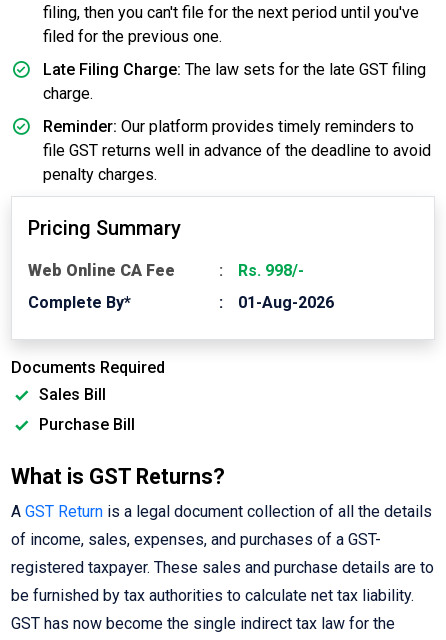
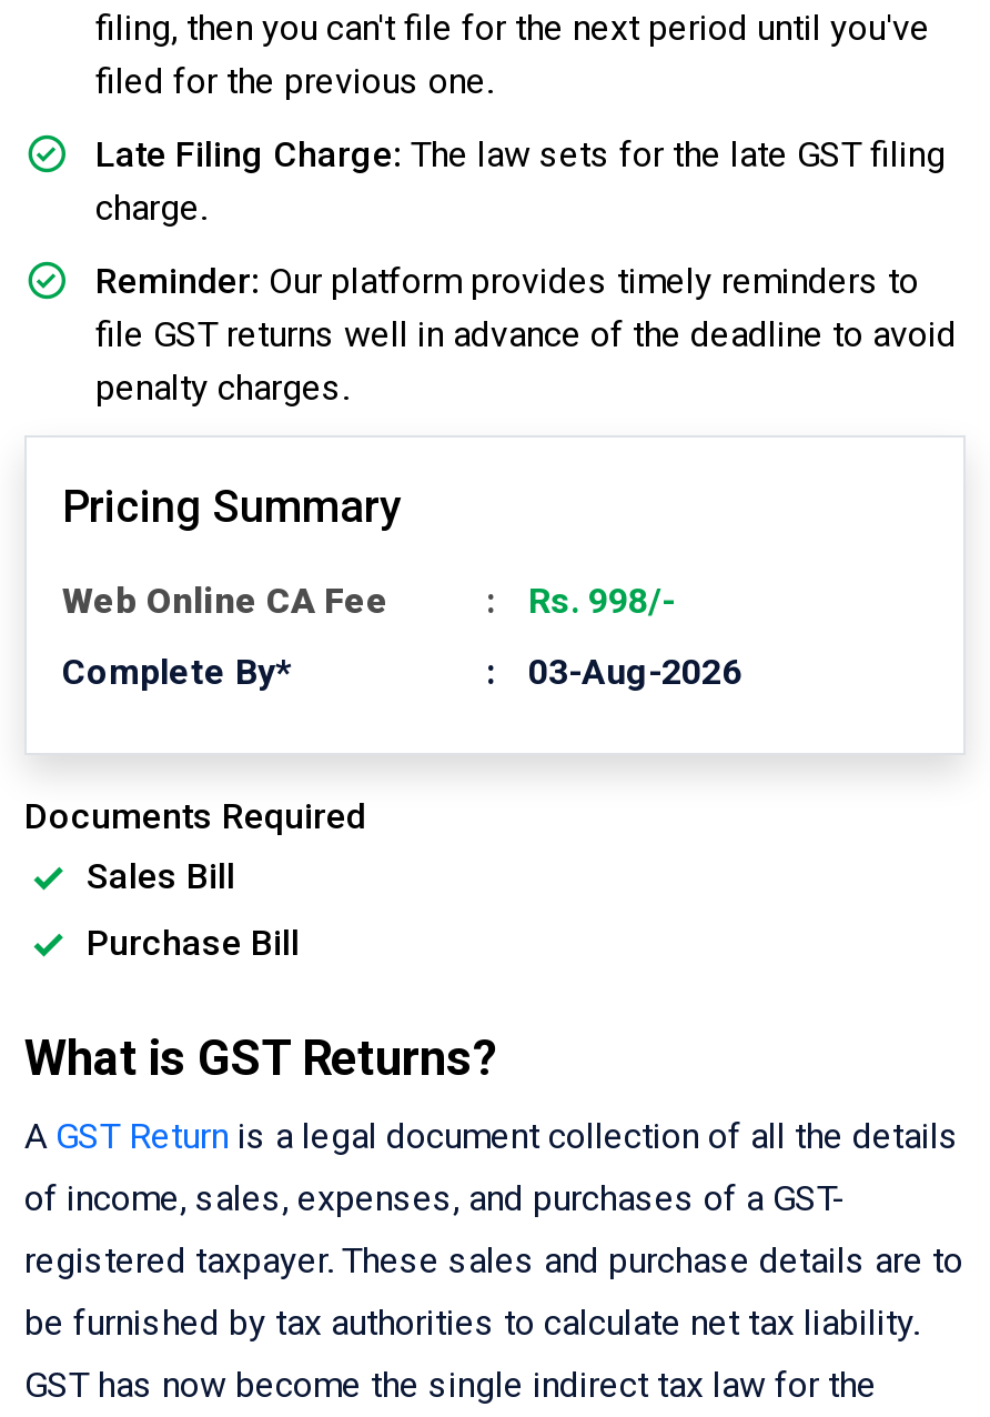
- 01-Aug-2026
+ 03-Aug-2026
